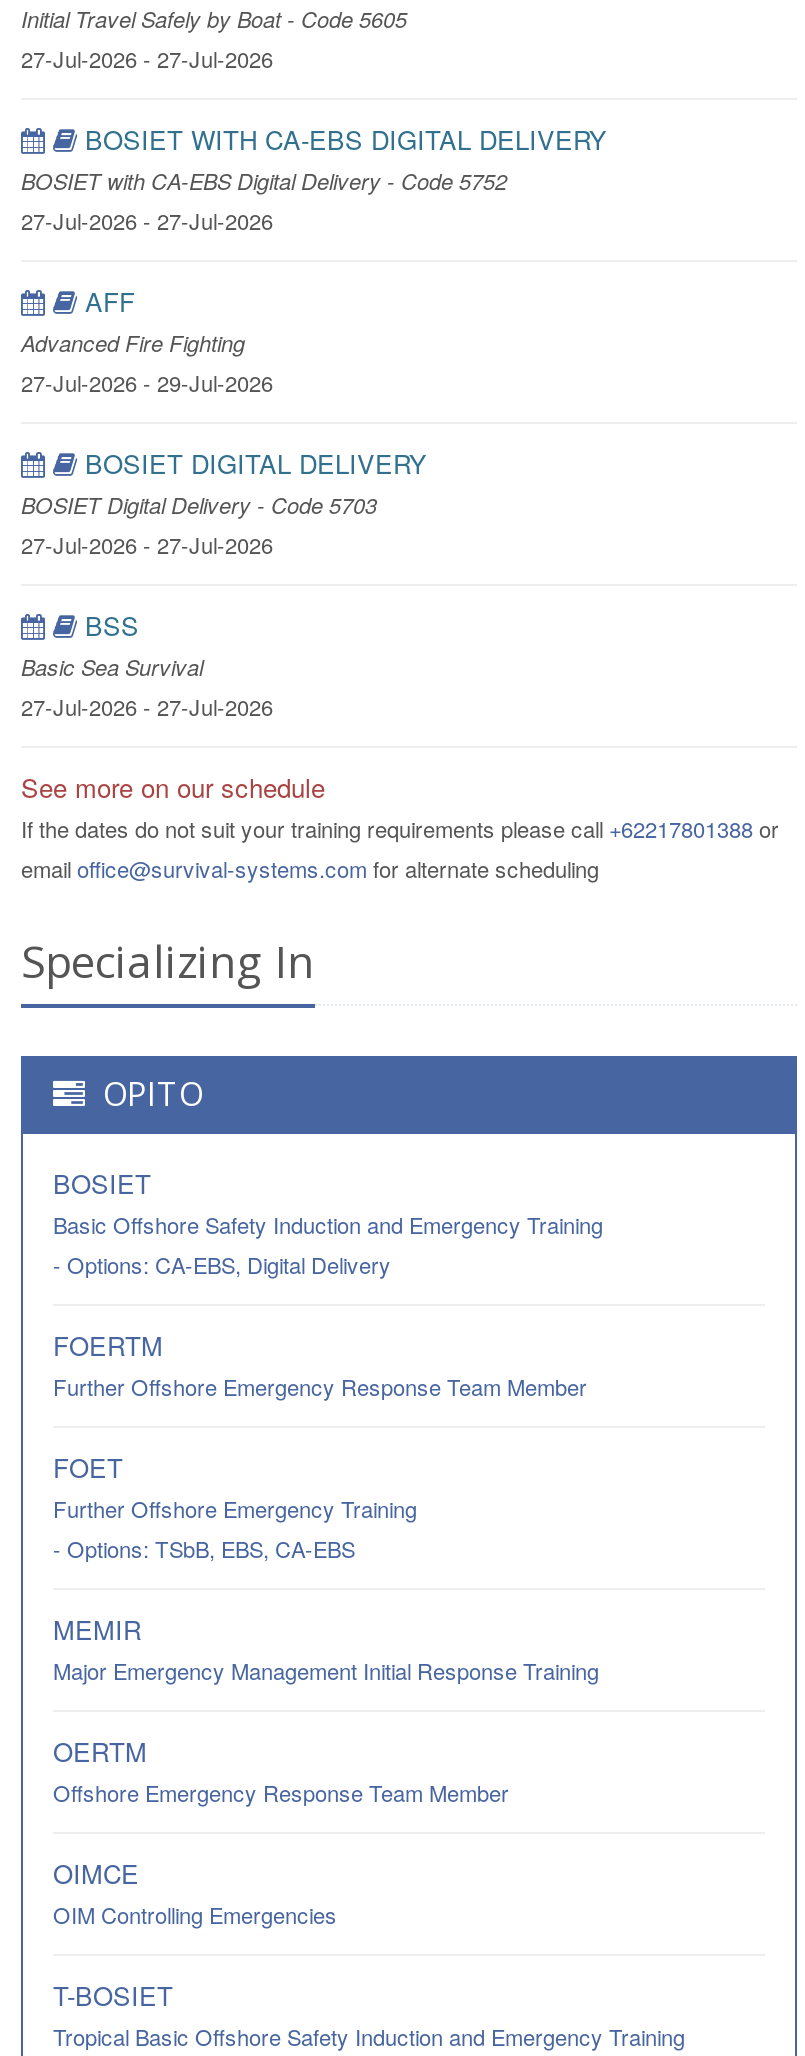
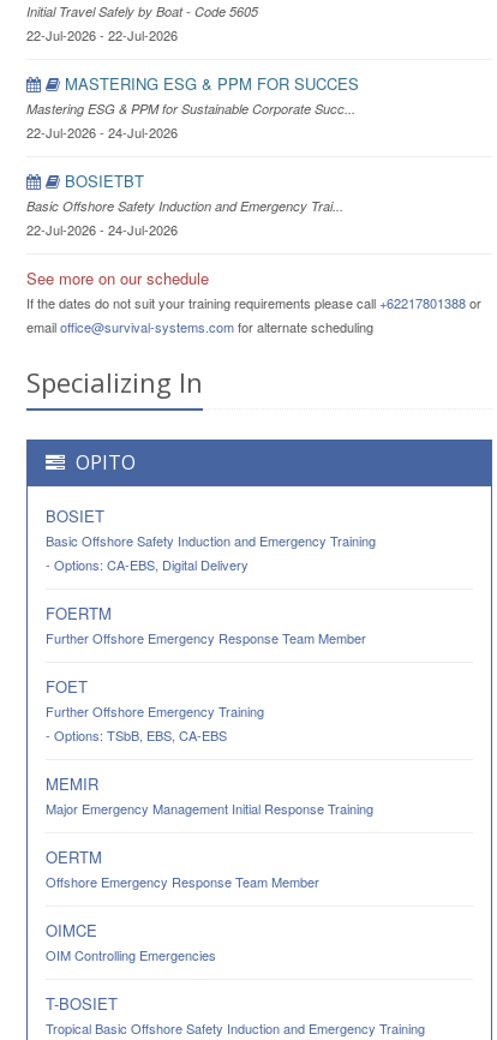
- 27-Jul-2026 - 27-Jul-2026
- BOSIET WITH CA-EBS DIGITAL DELIVERY
- BOSIET with CA-EBS Digital Delivery - Code 5752
- 27-Jul-2026 - 27-Jul-2026
- AFF
- Advanced Fire Fighting
- 27-Jul-2026 - 29-Jul-2026
- BOSIET DIGITAL DELIVERY
- BOSIET Digital Delivery - Code 5703
- 27-Jul-2026 - 27-Jul-2026
- BSS
- Basic Sea Survival
- 27-Jul-2026 - 27-Jul-2026
+ 22-Jul-2026 - 22-Jul-2026
+ MASTERING ESG & PPM FOR SUCCES
+ Mastering ESG & PPM for Sustainable Corporate Succ...
+ 22-Jul-2026 - 24-Jul-2026
+ BOSIETBT
+ Basic Offshore Safety Induction and Emergency Trai...
+ 22-Jul-2026 - 24-Jul-2026
